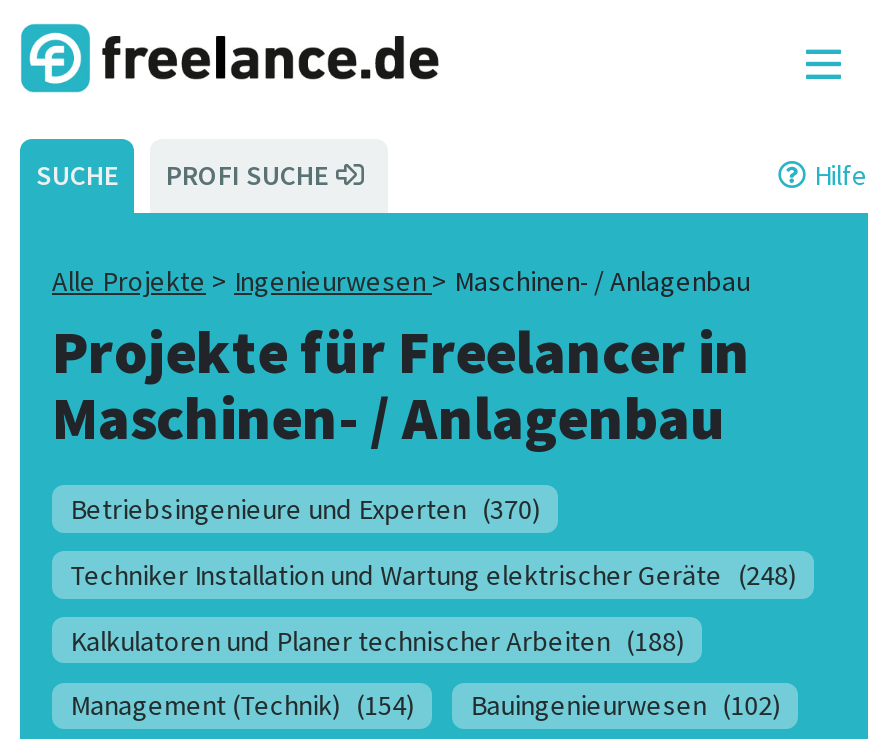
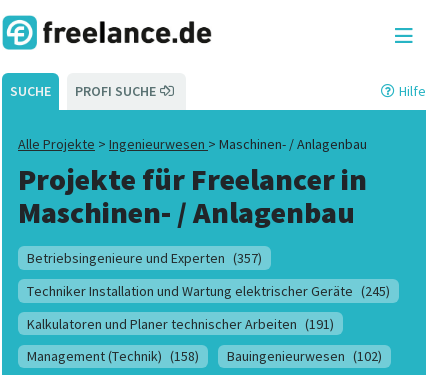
- Betriebsingenieure und Experten (370)
+ Betriebsingenieure und Experten (357)

- Techniker Installation und Wartung elektrischer Geräte (248)
+ Techniker Installation und Wartung elektrischer Geräte (245)

- Kalkulatoren und Planer technischer Arbeiten (188)
+ Kalkulatoren und Planer technischer Arbeiten (191)

- Management (Technik) (154)
+ Management (Technik) (158)
